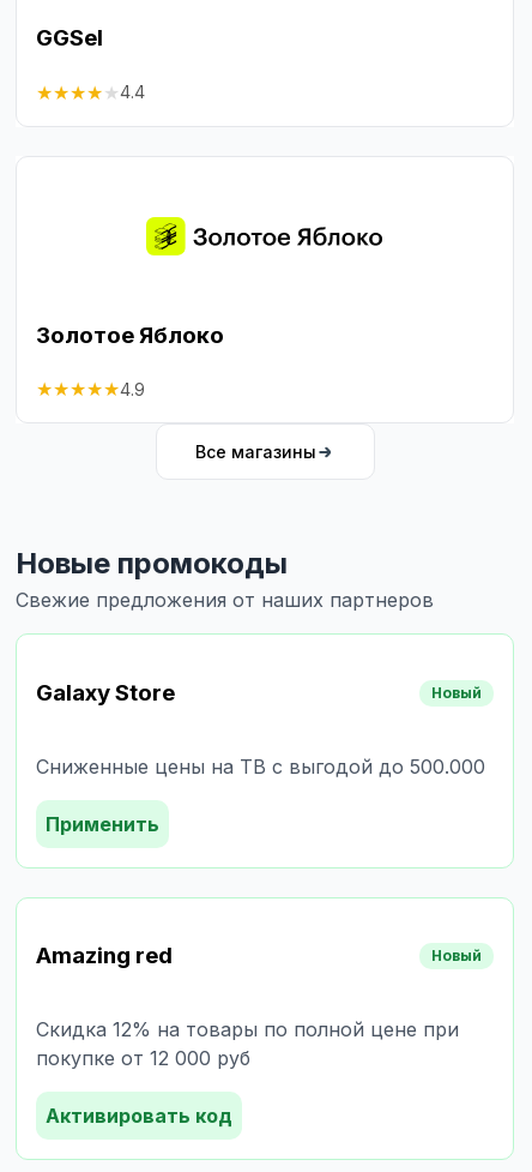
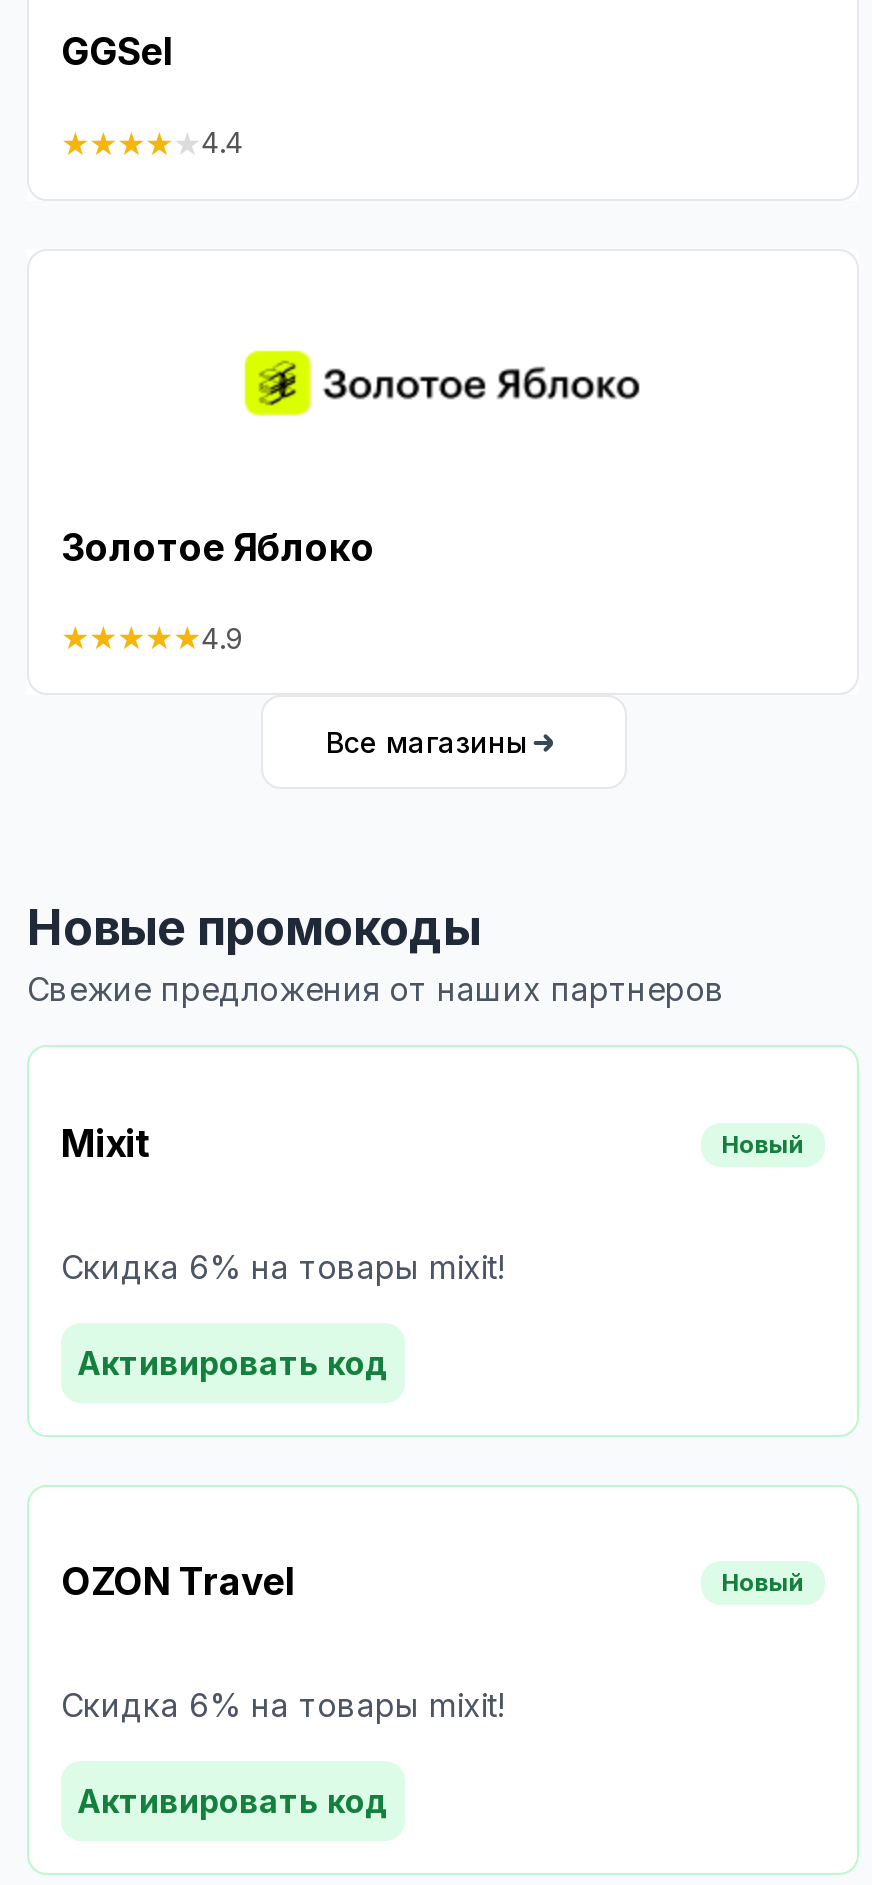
- Galaxy Store
+ Mixit

- Сниженные цены на ТВ с выгодой до 500.000
+ Скидка 6% на товары mixit!

- Применить
+ Активировать код

- Amazing red
+ OZON Travel

- Скидка 12% на товары по полной цене при
- покупке от 12 000 руб
+ Скидка 6% на товары mixit!
